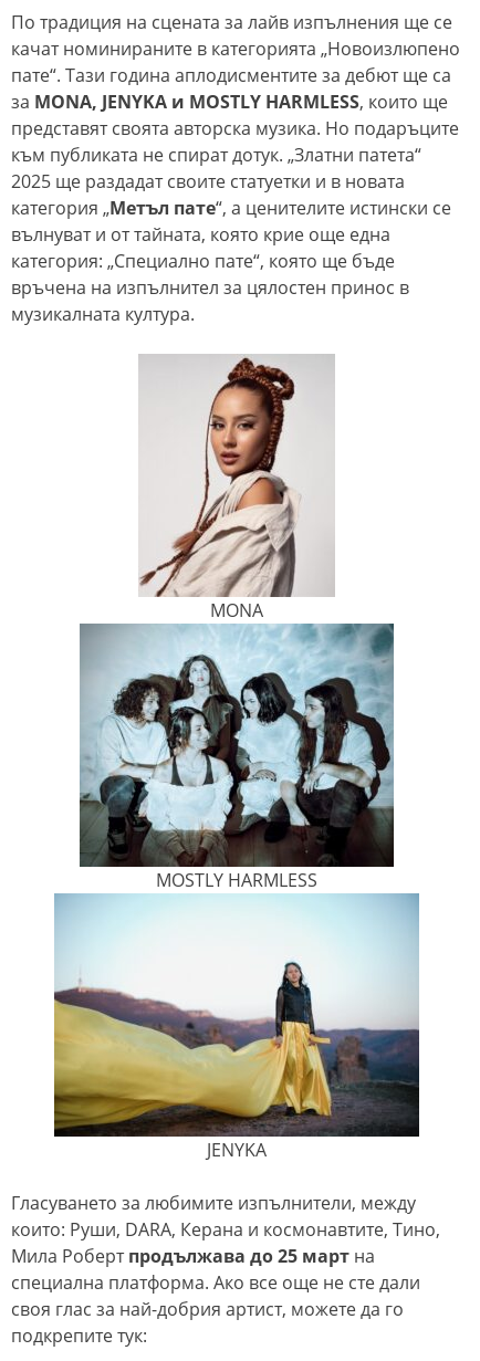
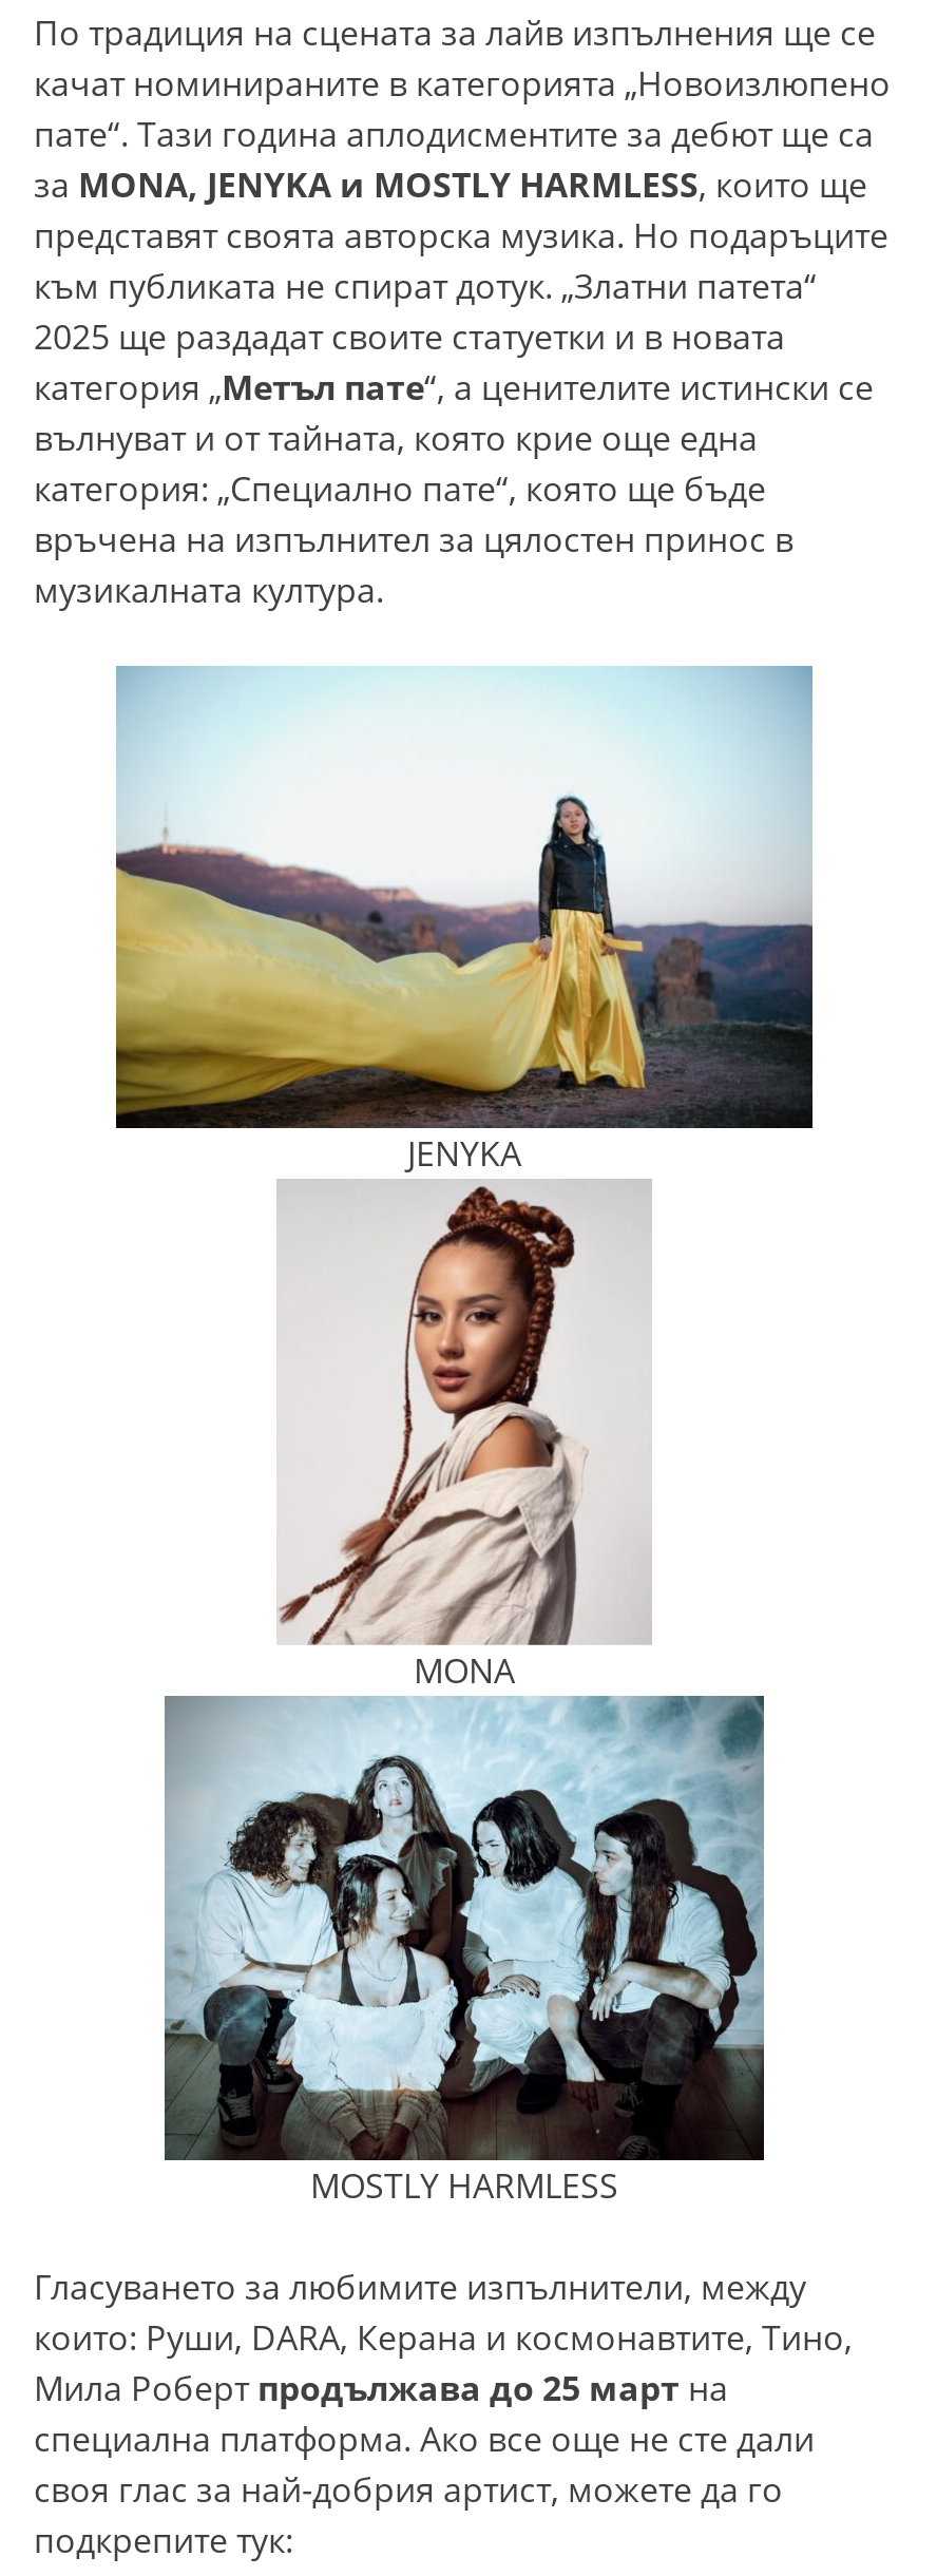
moved down: [image] | MONA | MOSTLY HARMLESS

moved up: [image] | JENYKA
